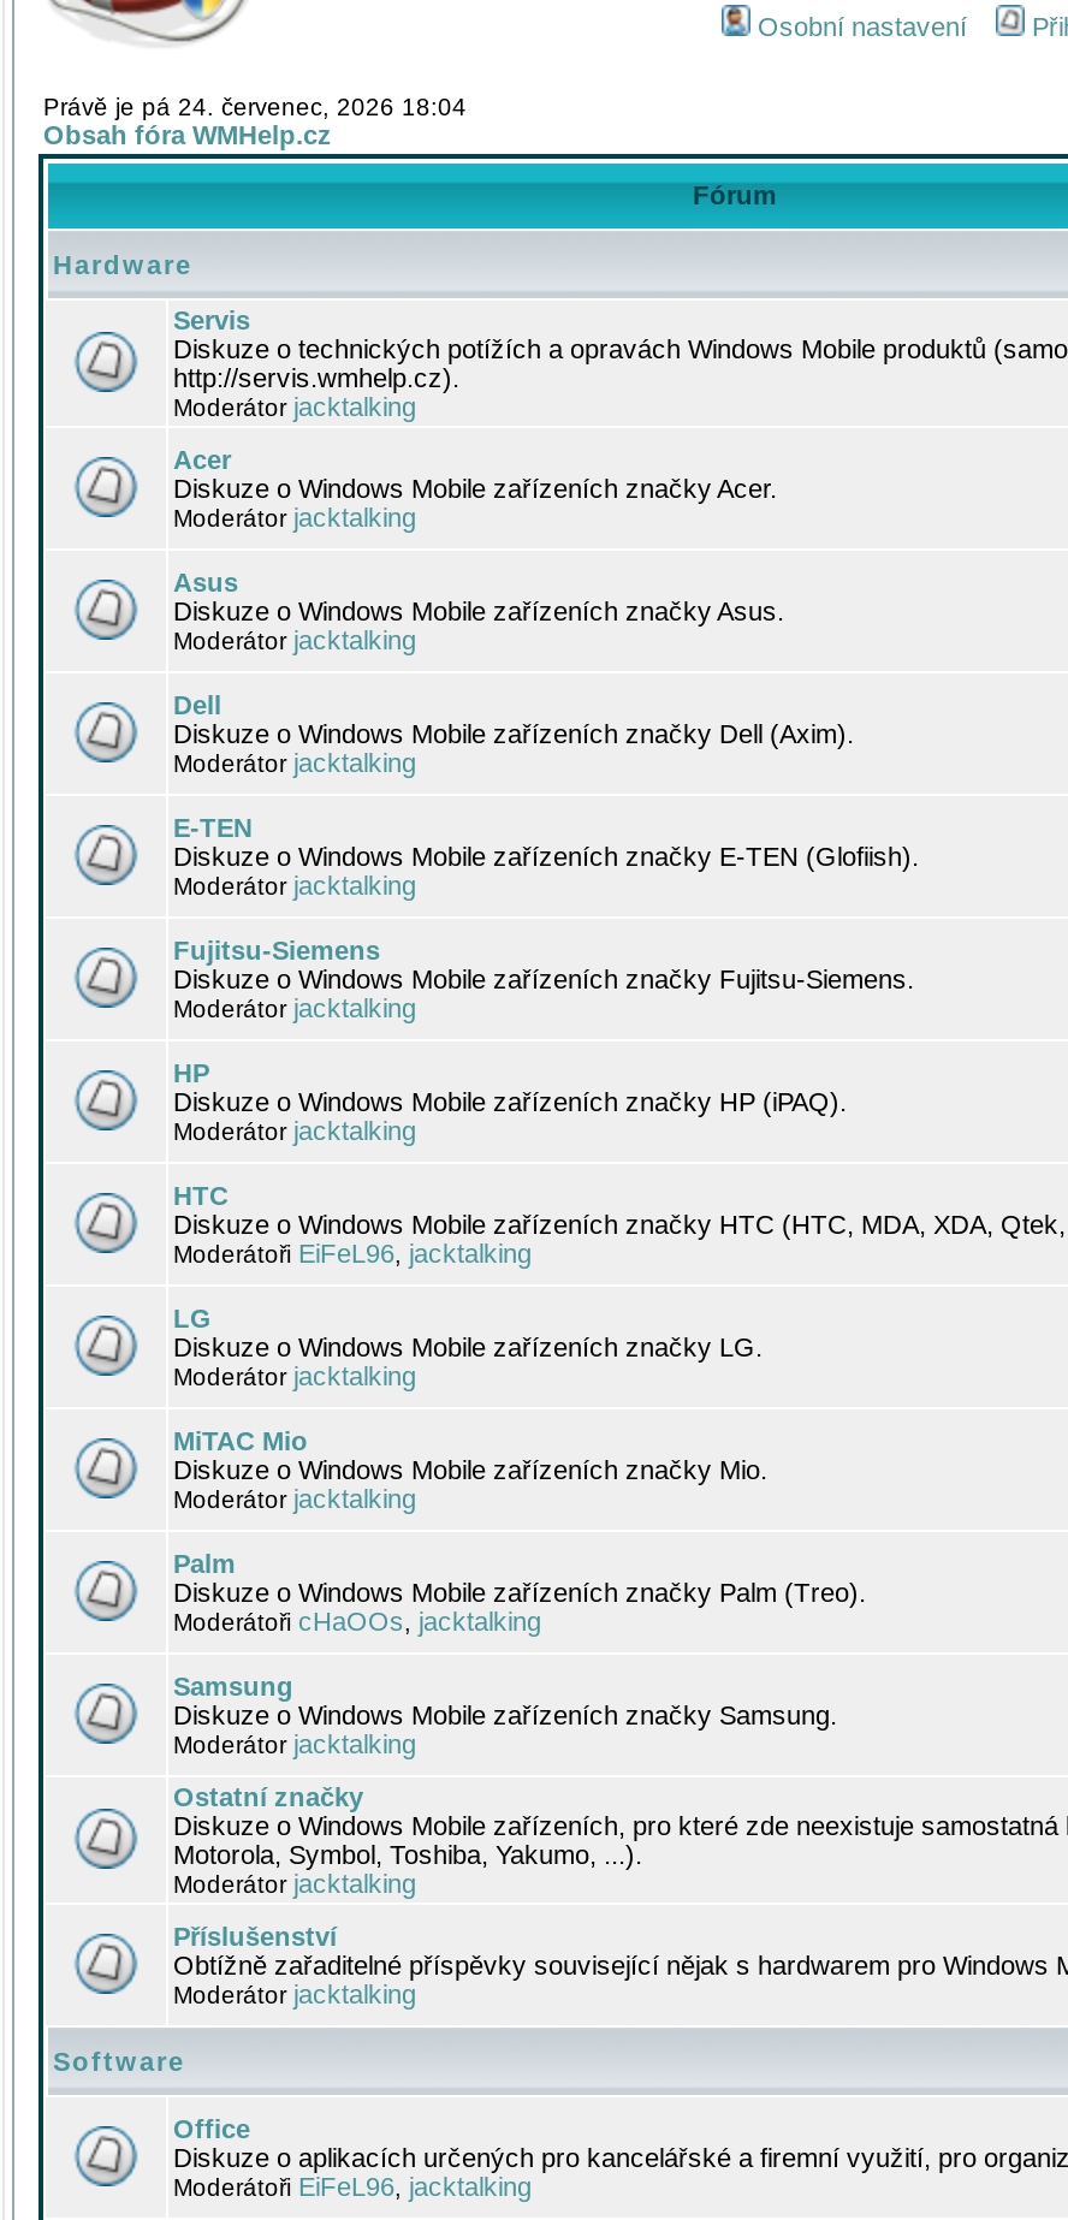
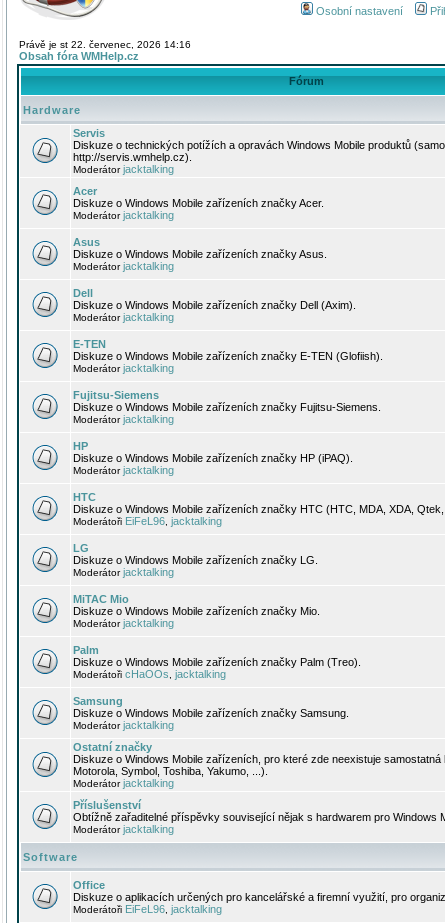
- Právě je pá 24. červenec, 2026 18:04
+ Právě je st 22. červenec, 2026 14:16
